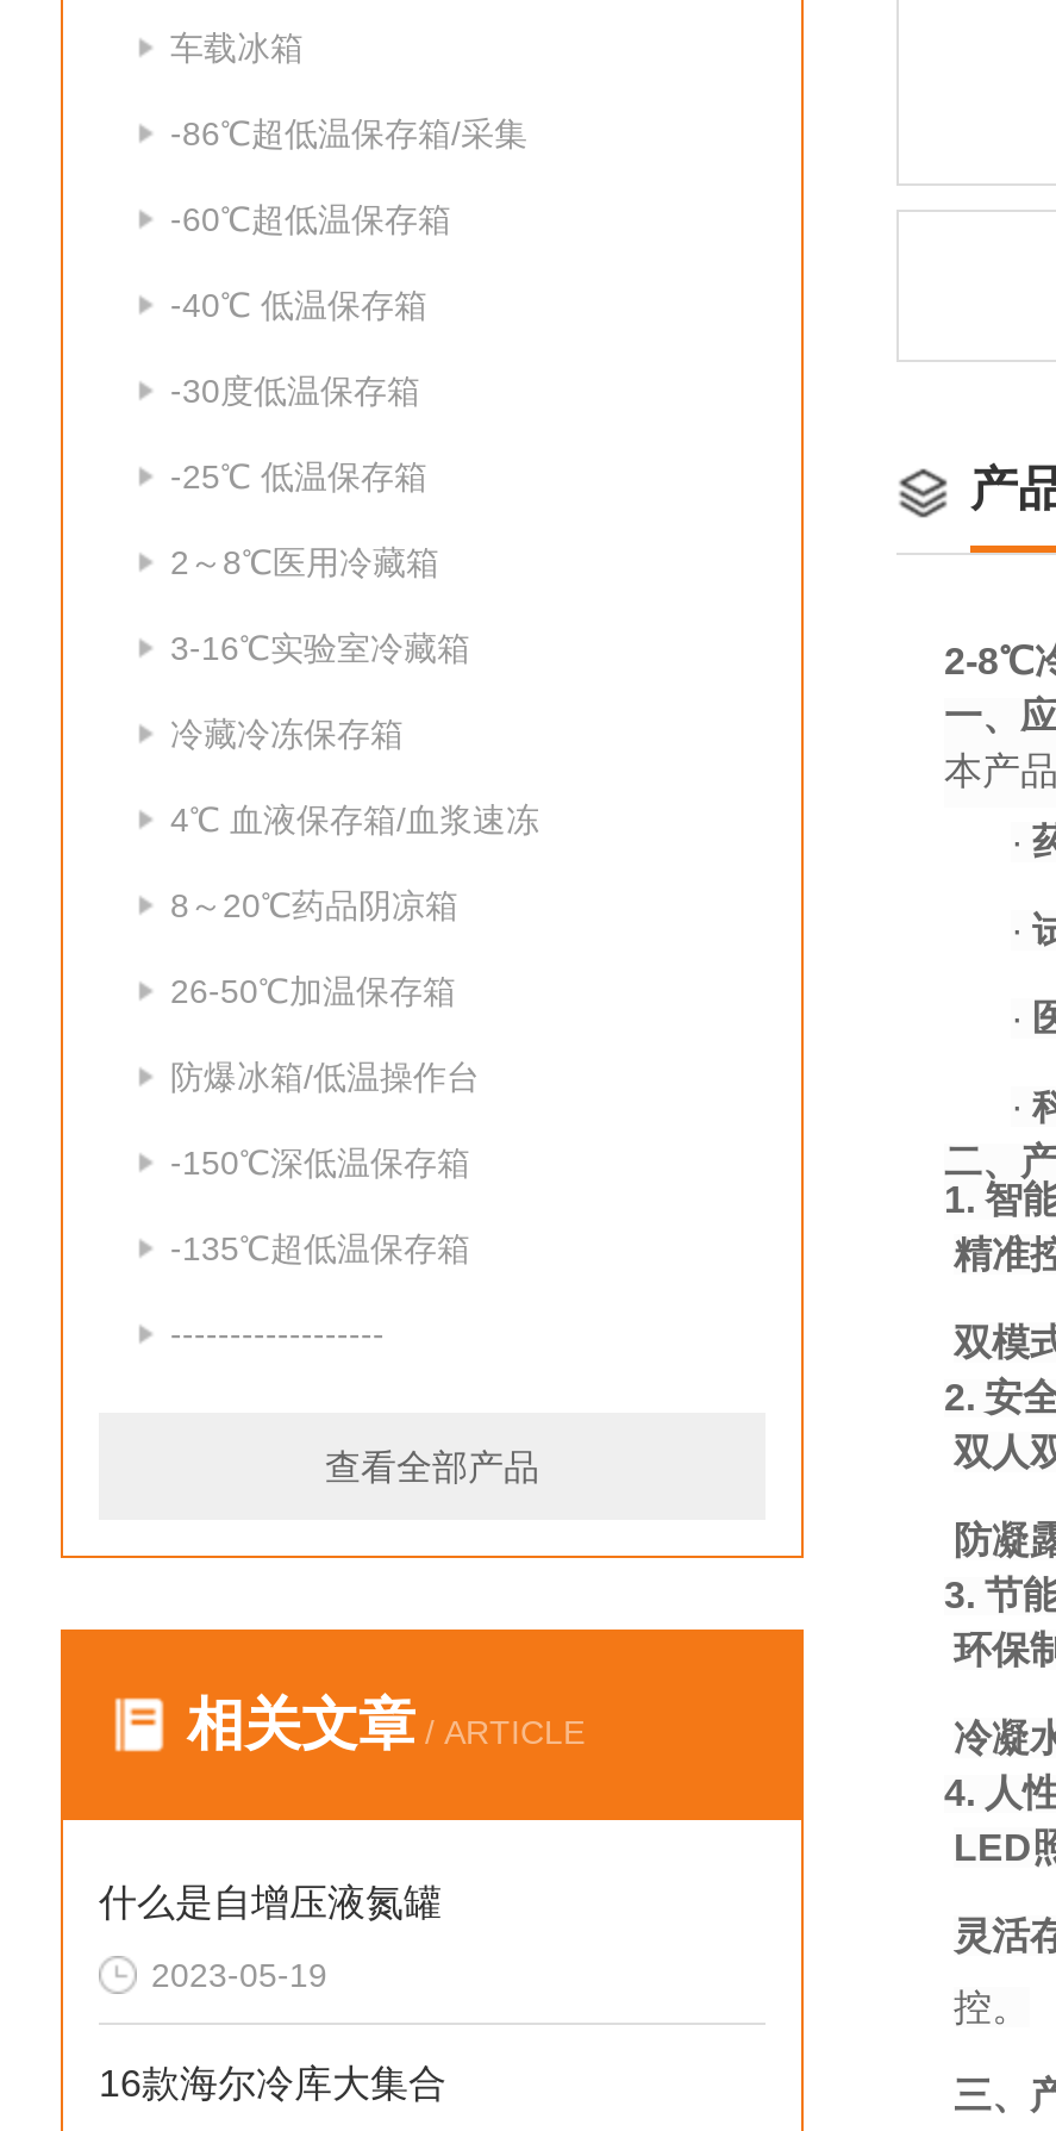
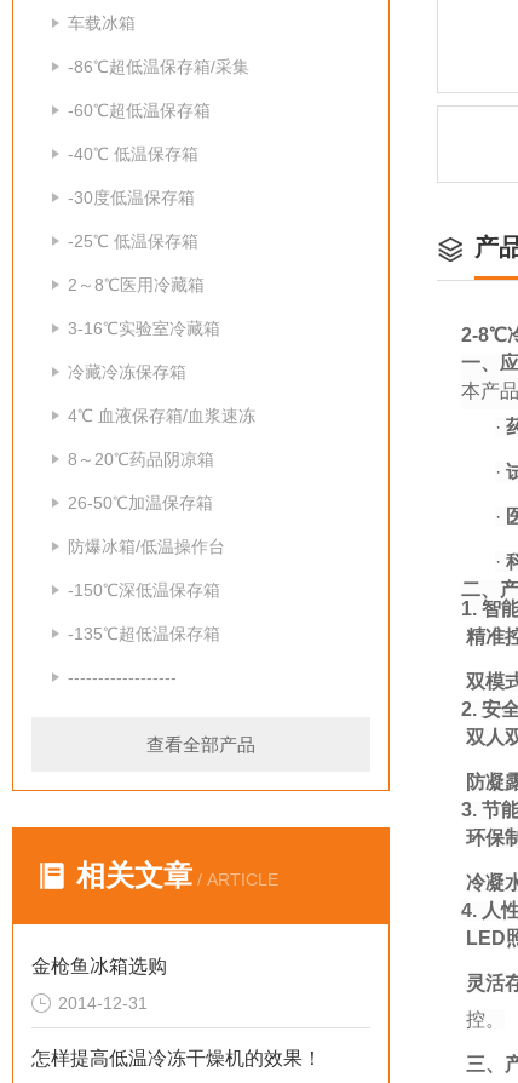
- 什么是自增压液氮罐
+ 金枪鱼冰箱选购

- 2023-05-19
+ 2014-12-31

- 16款海尔冷库大集合
+ 怎样提高低温冷冻干燥机的效果！
